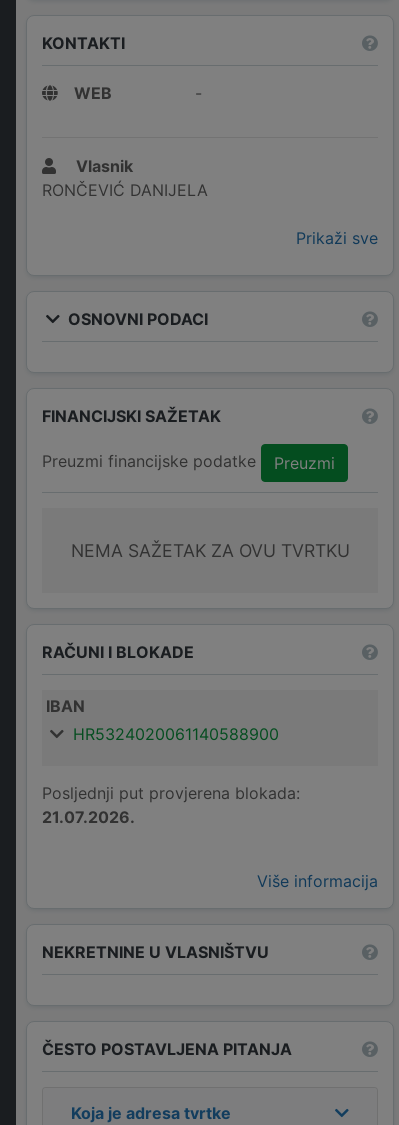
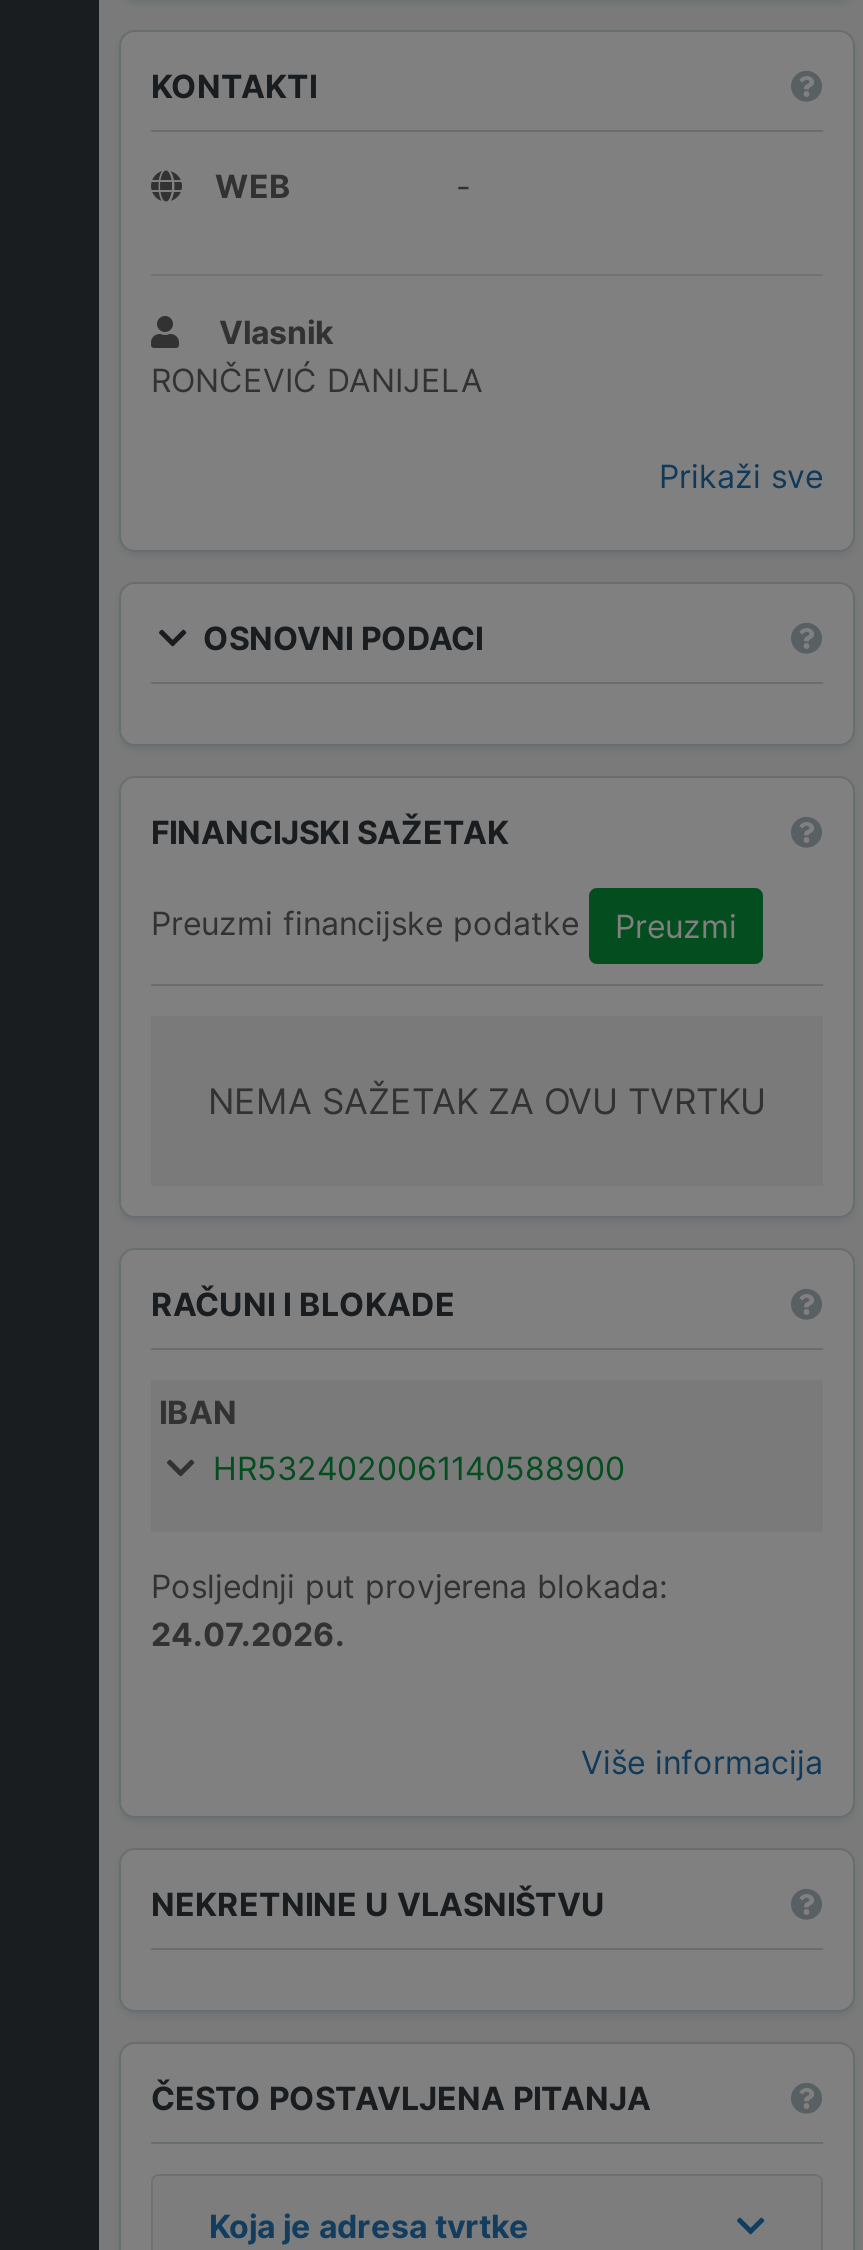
- 21.07.2026.
+ 24.07.2026.
